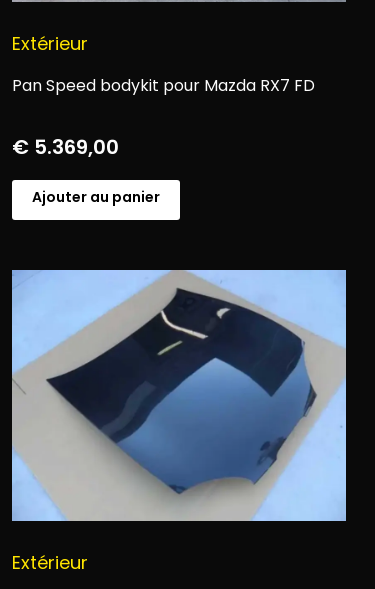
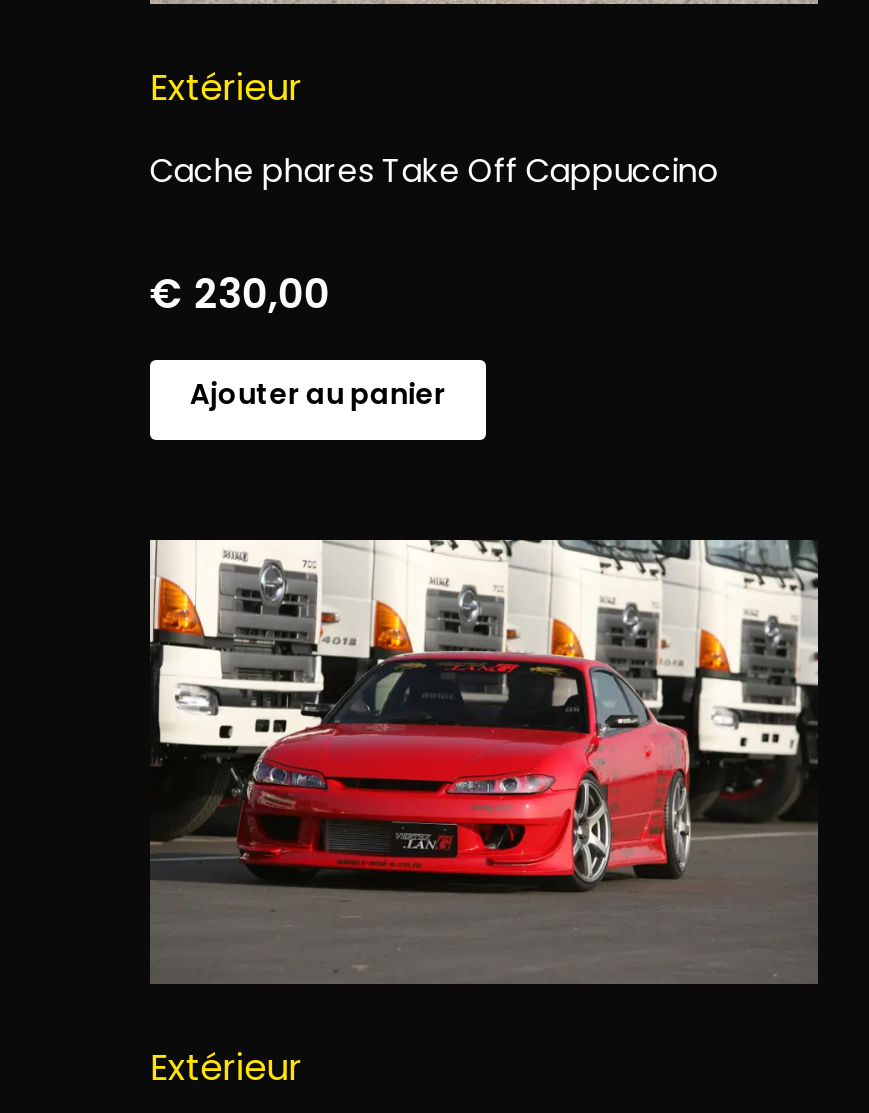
- Pan Speed bodykit pour Mazda RX7 FD
+ Cache phares Take Off Cappuccino

- €5.369,00
+ €230,00

- [image]
+ [image]
